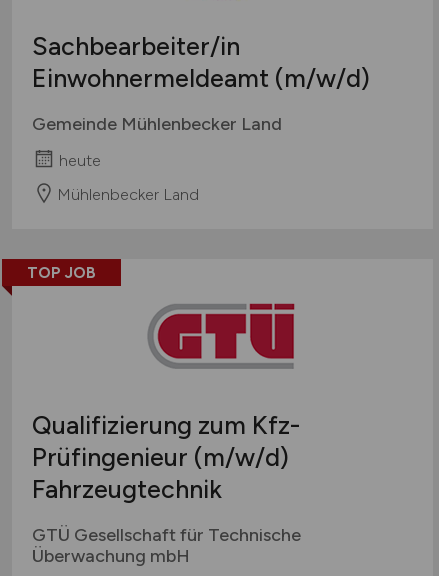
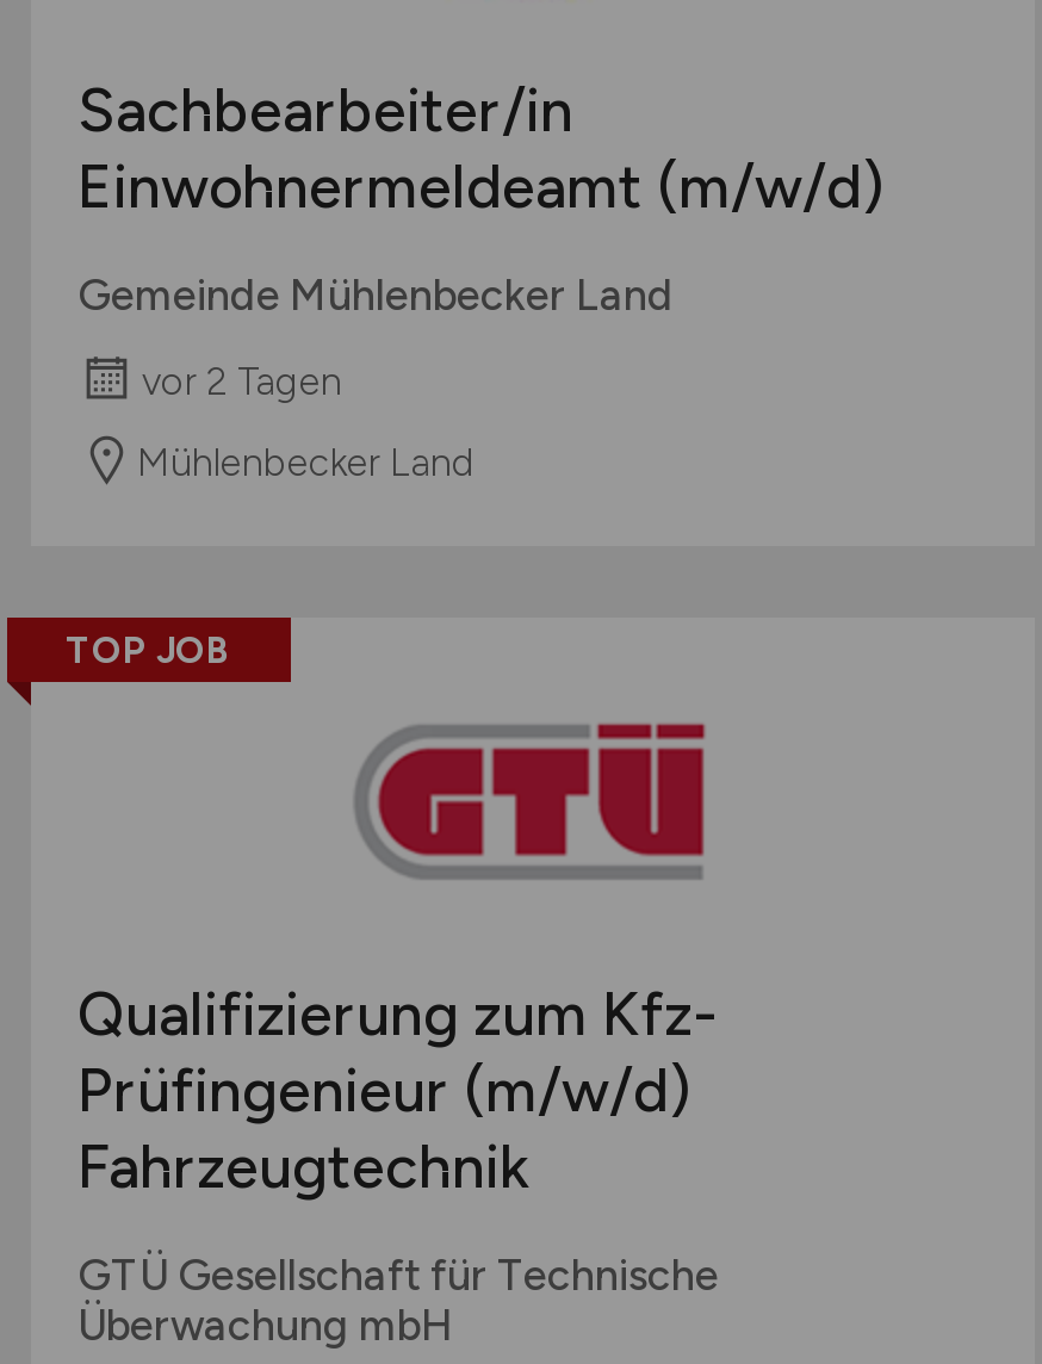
- heute
+ vor 2 Tagen
